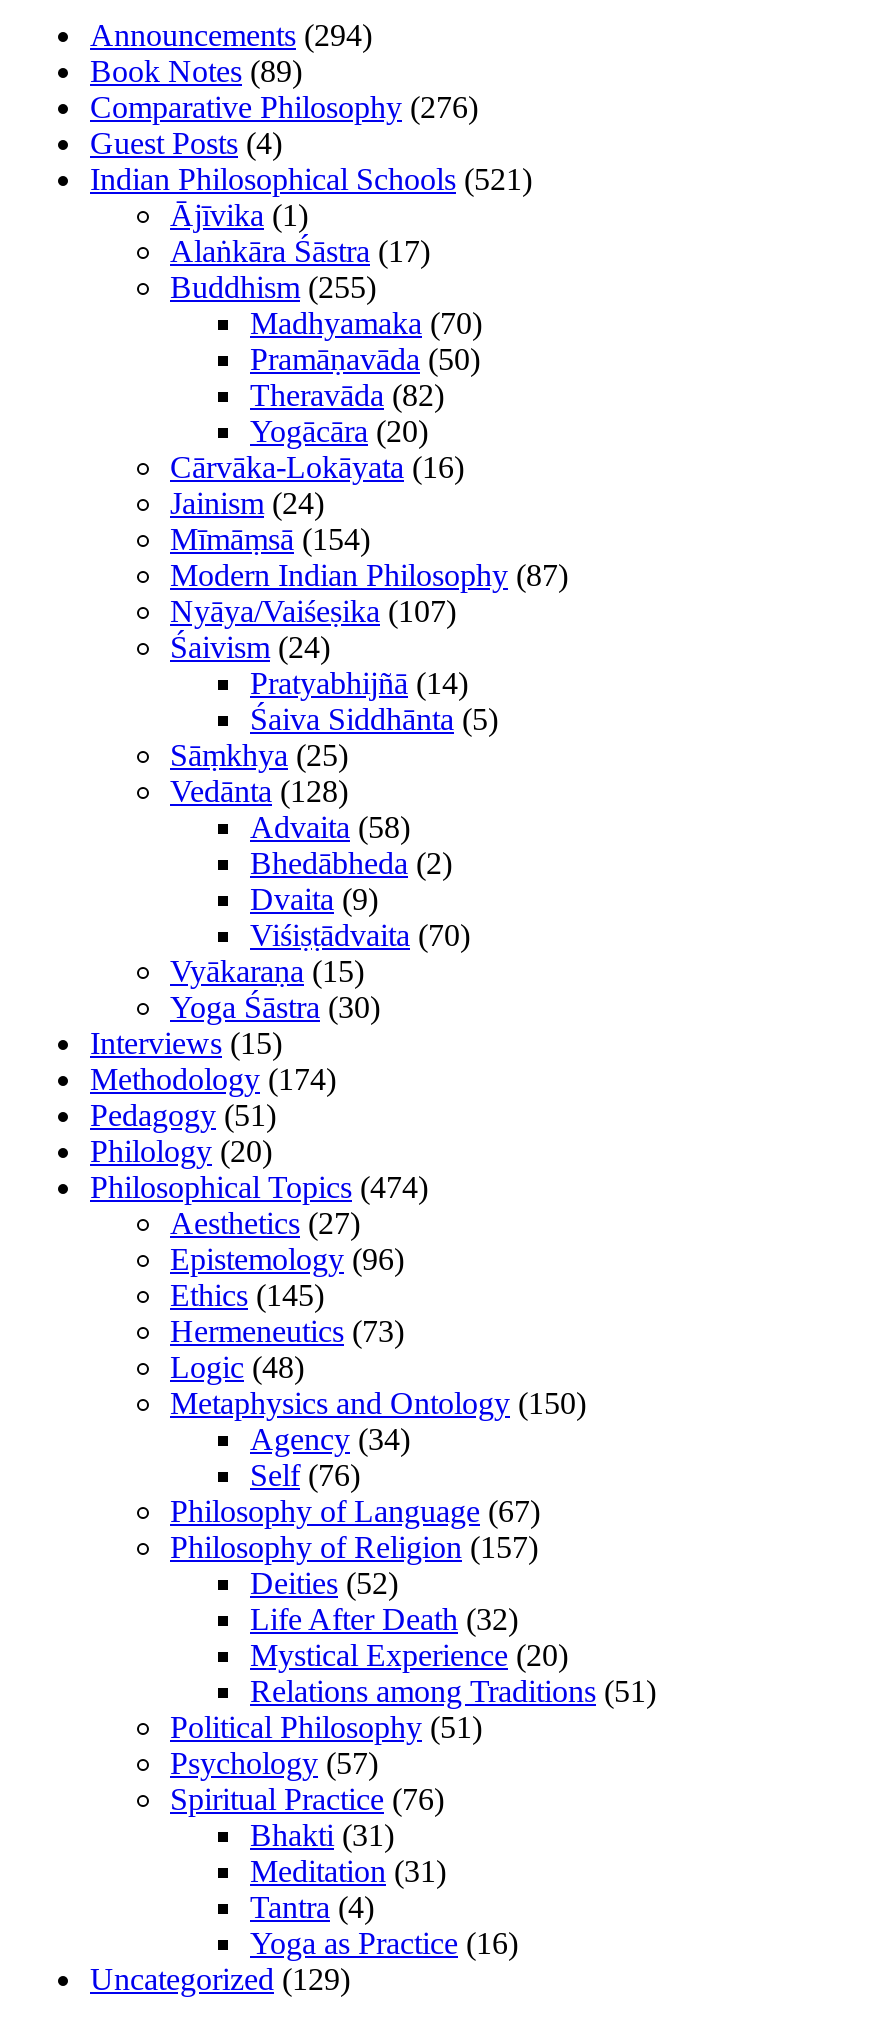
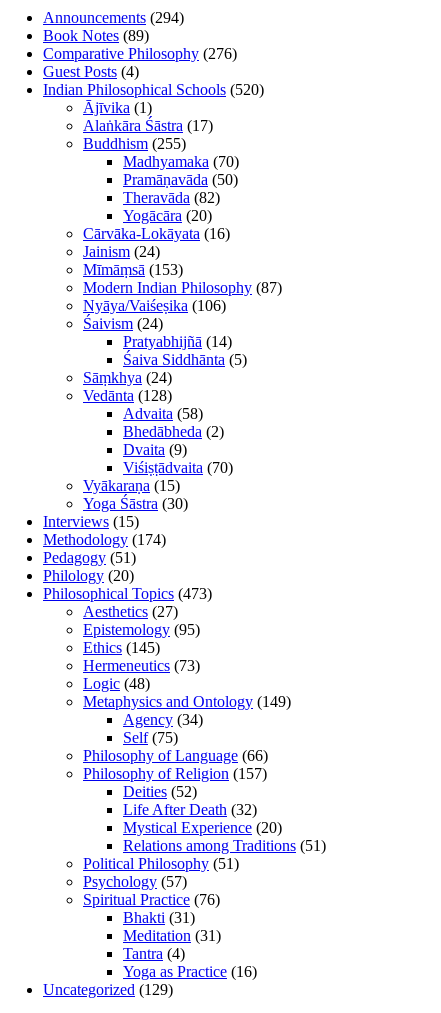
- Indian Philosophical Schools (521)
+ Indian Philosophical Schools (520)

- Mīmāṃsā (154)
+ Mīmāṃsā (153)

- Nyāya/Vaiśeṣika (107)
+ Nyāya/Vaiśeṣika (106)

- Sāṃkhya (25)
+ Sāṃkhya (24)

- Philosophical Topics (474)
+ Philosophical Topics (473)

- Epistemology (96)
+ Epistemology (95)

- Metaphysics and Ontology (150)
+ Metaphysics and Ontology (149)

- Self (76)
+ Self (75)

- Philosophy of Language (67)
+ Philosophy of Language (66)
